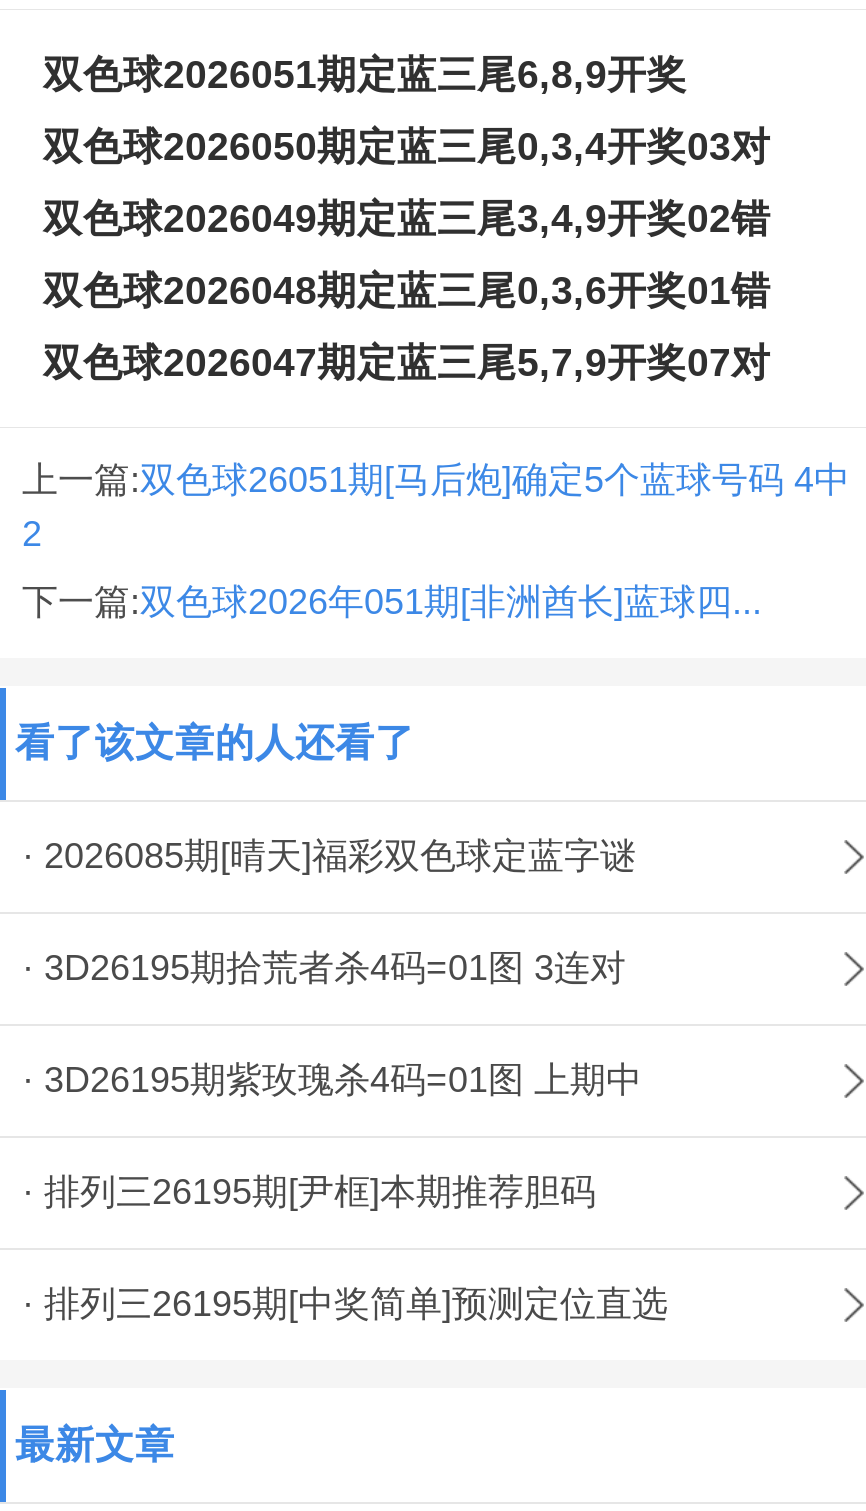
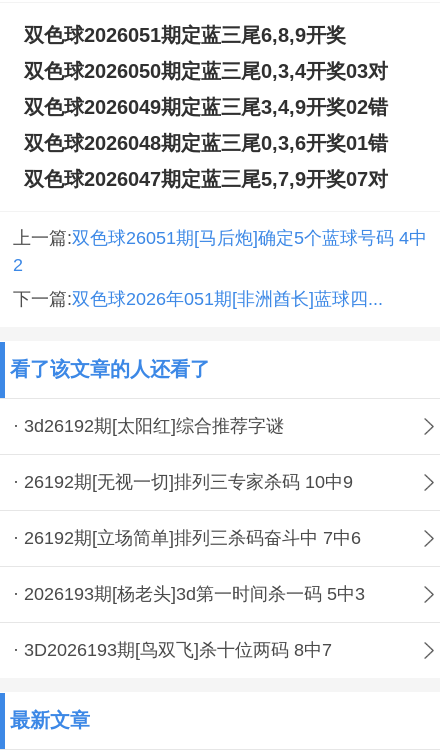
- · 2026085期[晴天]福彩双色球定蓝字谜
+ · 3d26192期[太阳红]综合推荐字谜

- · 3D26195期拾荒者杀4码=01图 3连对
+ · 26192期[无视一切]排列三专家杀码 10中9

- · 3D26195期紫玫瑰杀4码=01图 上期中
+ · 26192期[立场简单]排列三杀码奋斗中 7中6

- · 排列三26195期[尹框]本期推荐胆码
+ · 2026193期[杨老头]3d第一时间杀一码 5中3

- · 排列三26195期[中奖简单]预测定位直选
+ · 3D2026193期[鸟双飞]杀十位两码 8中7
